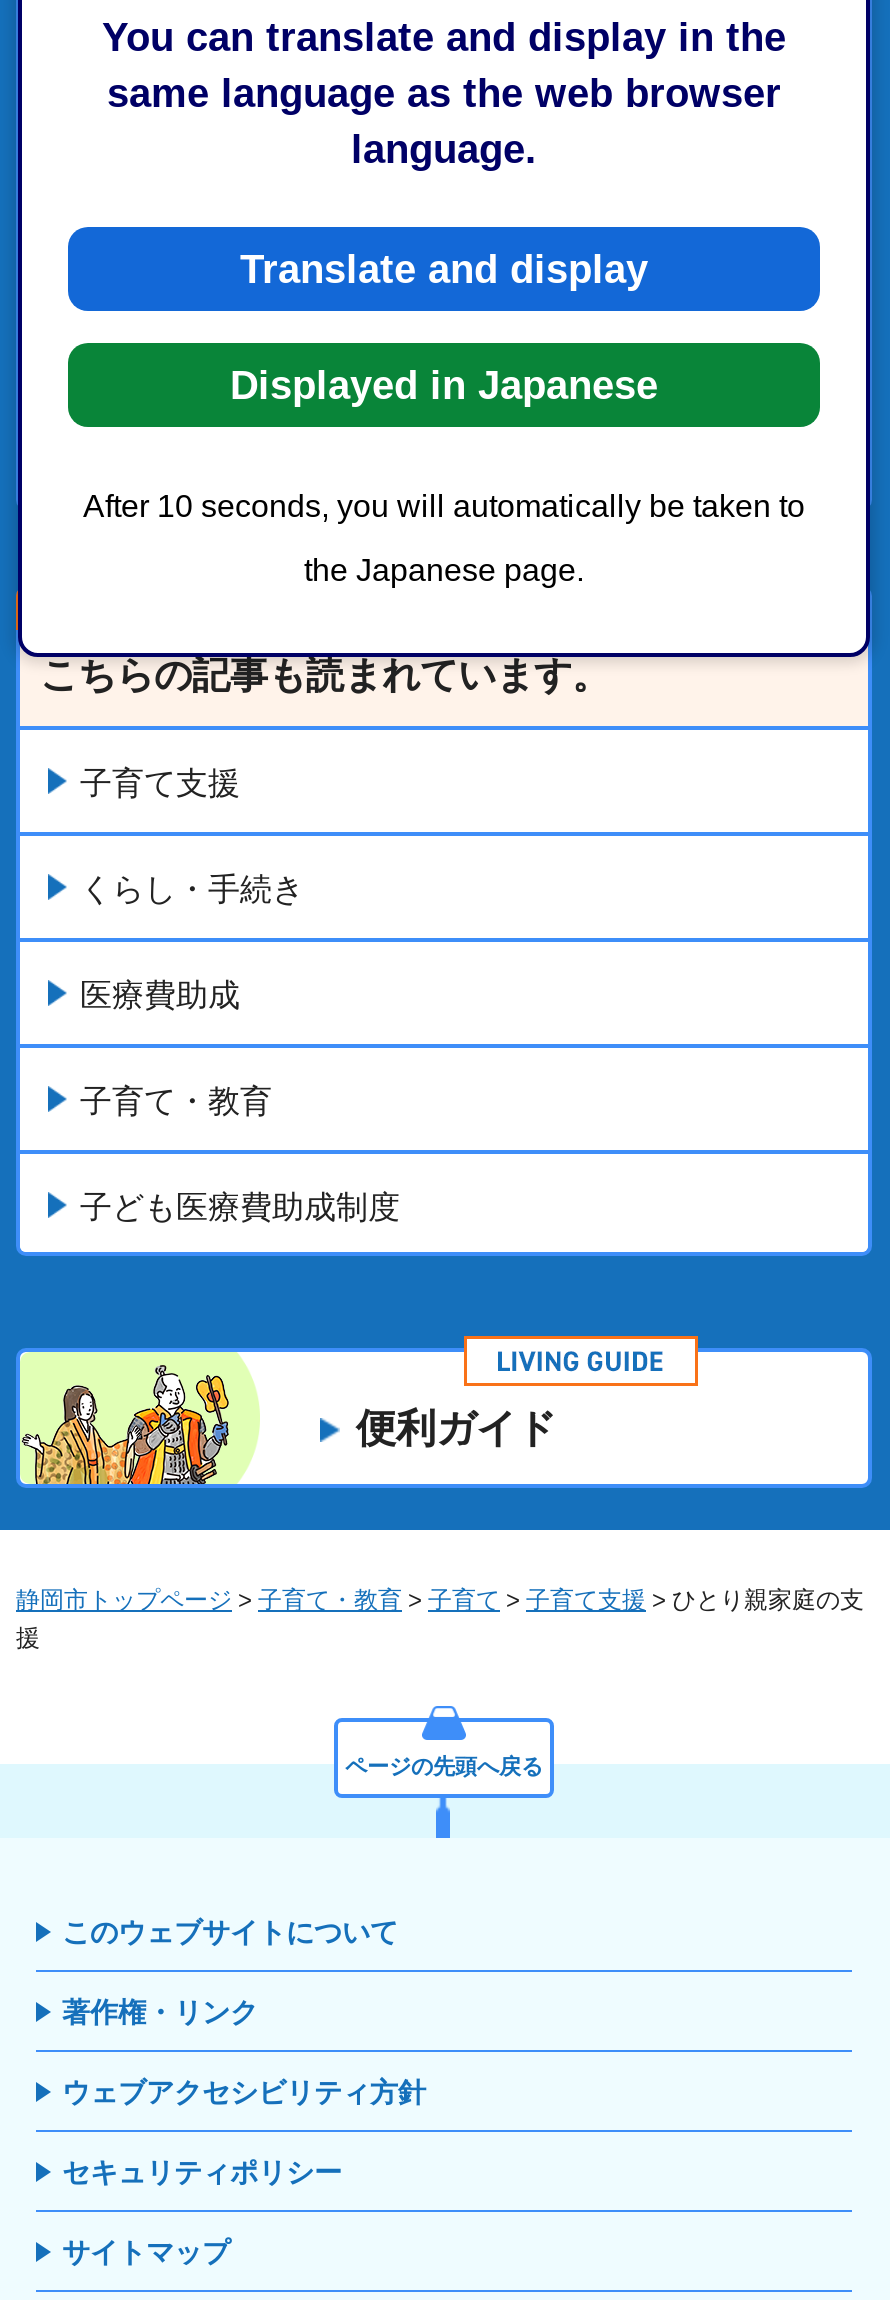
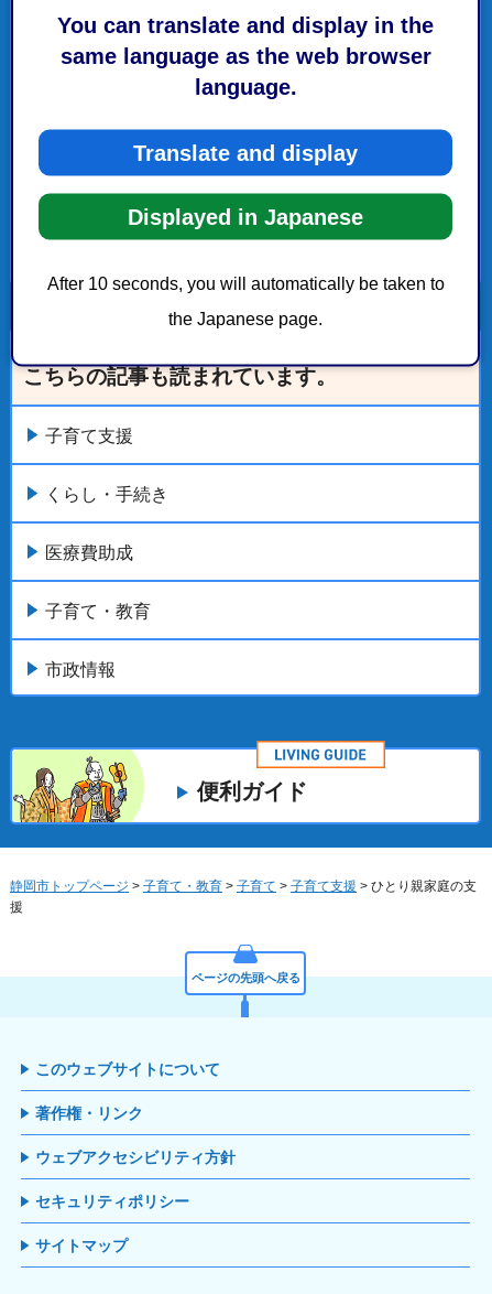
- 子ども医療費助成制度
+ 市政情報
